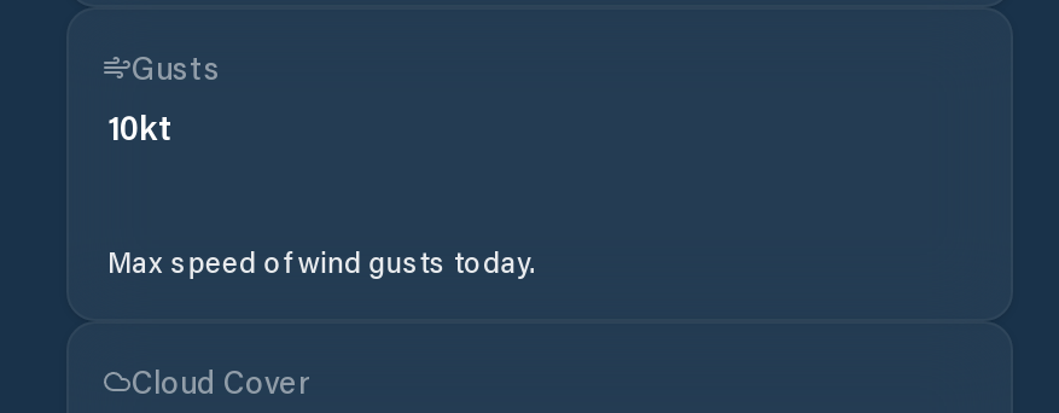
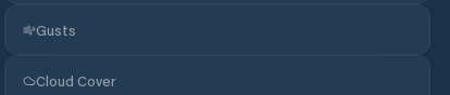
- 10kt
- Max speed of wind gusts today.
